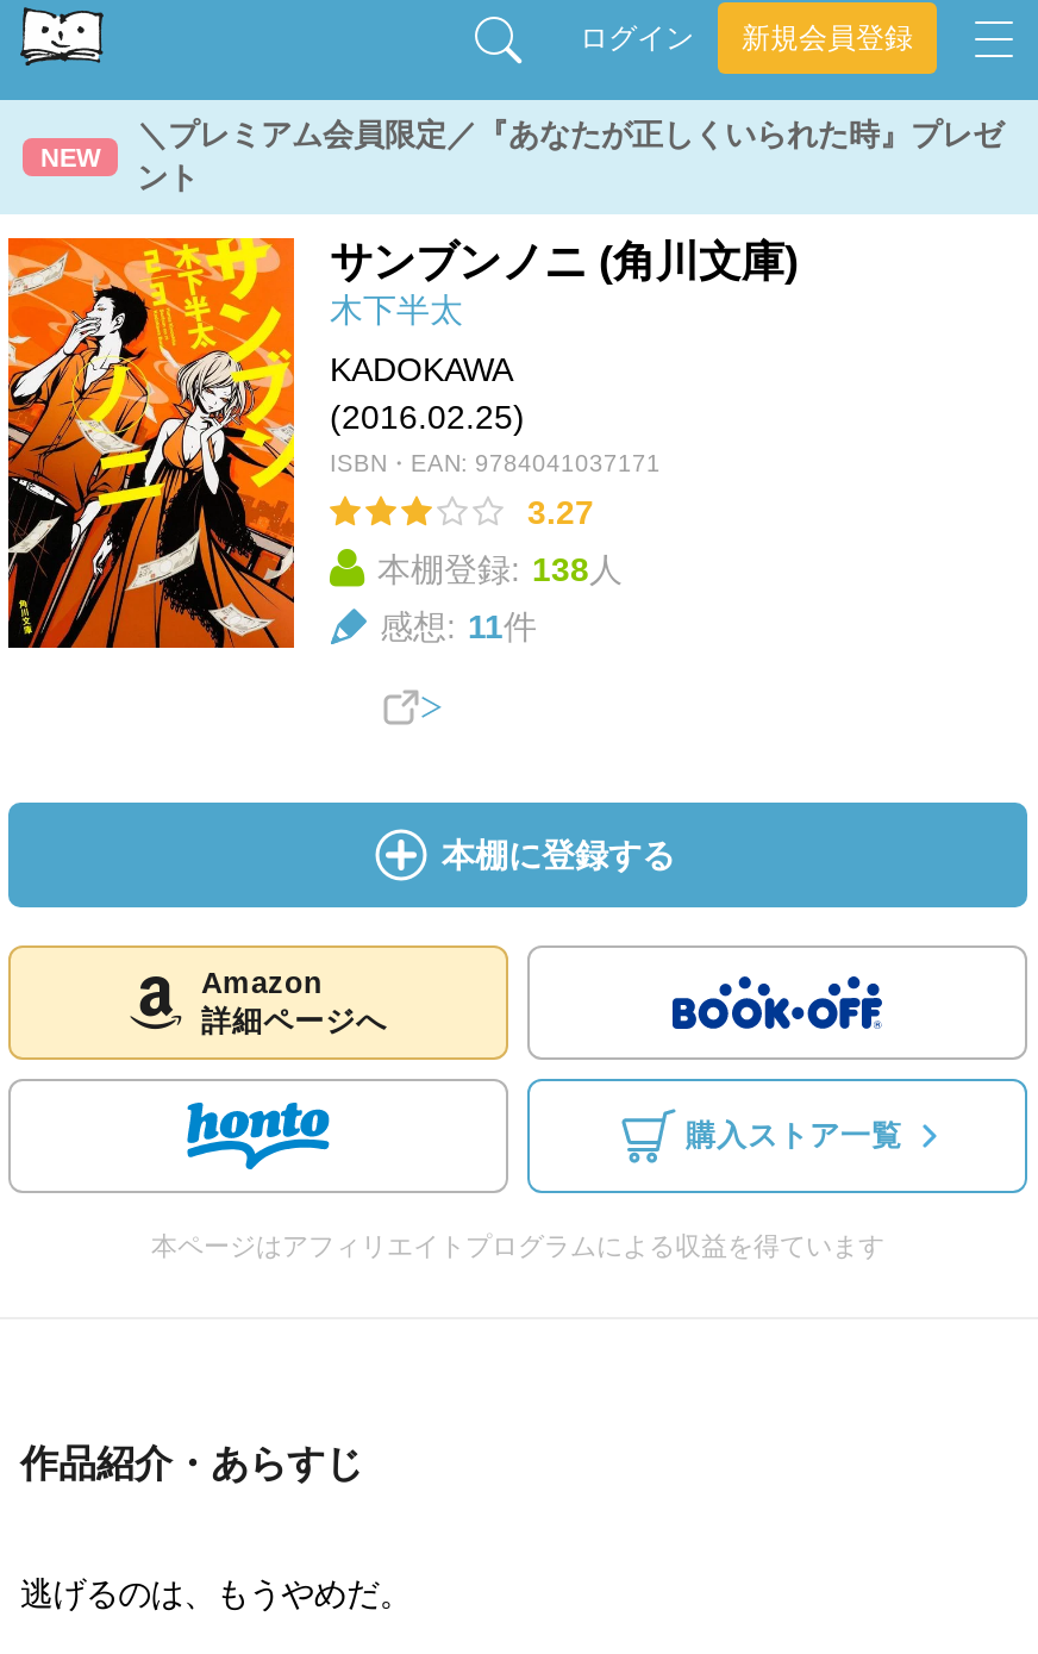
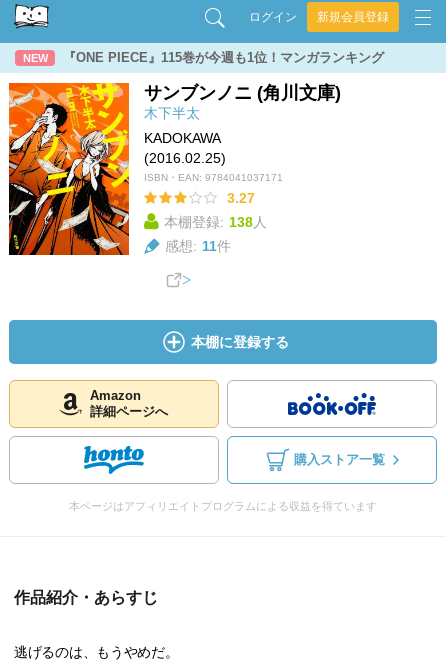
- ＼プレミアム会員限定／『あなたが正しくいられた時』プレゼ
- ント
+ 『ONE PIECE』115巻が今週も1位！マンガランキング
